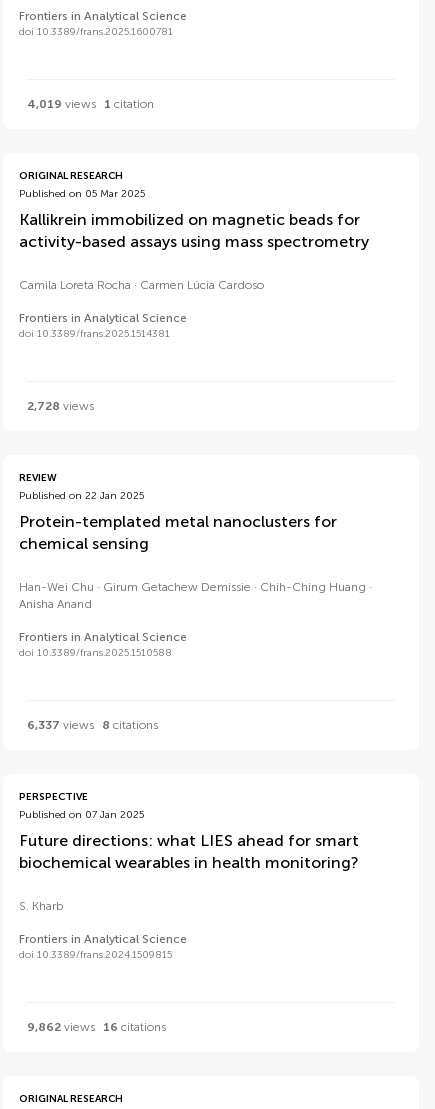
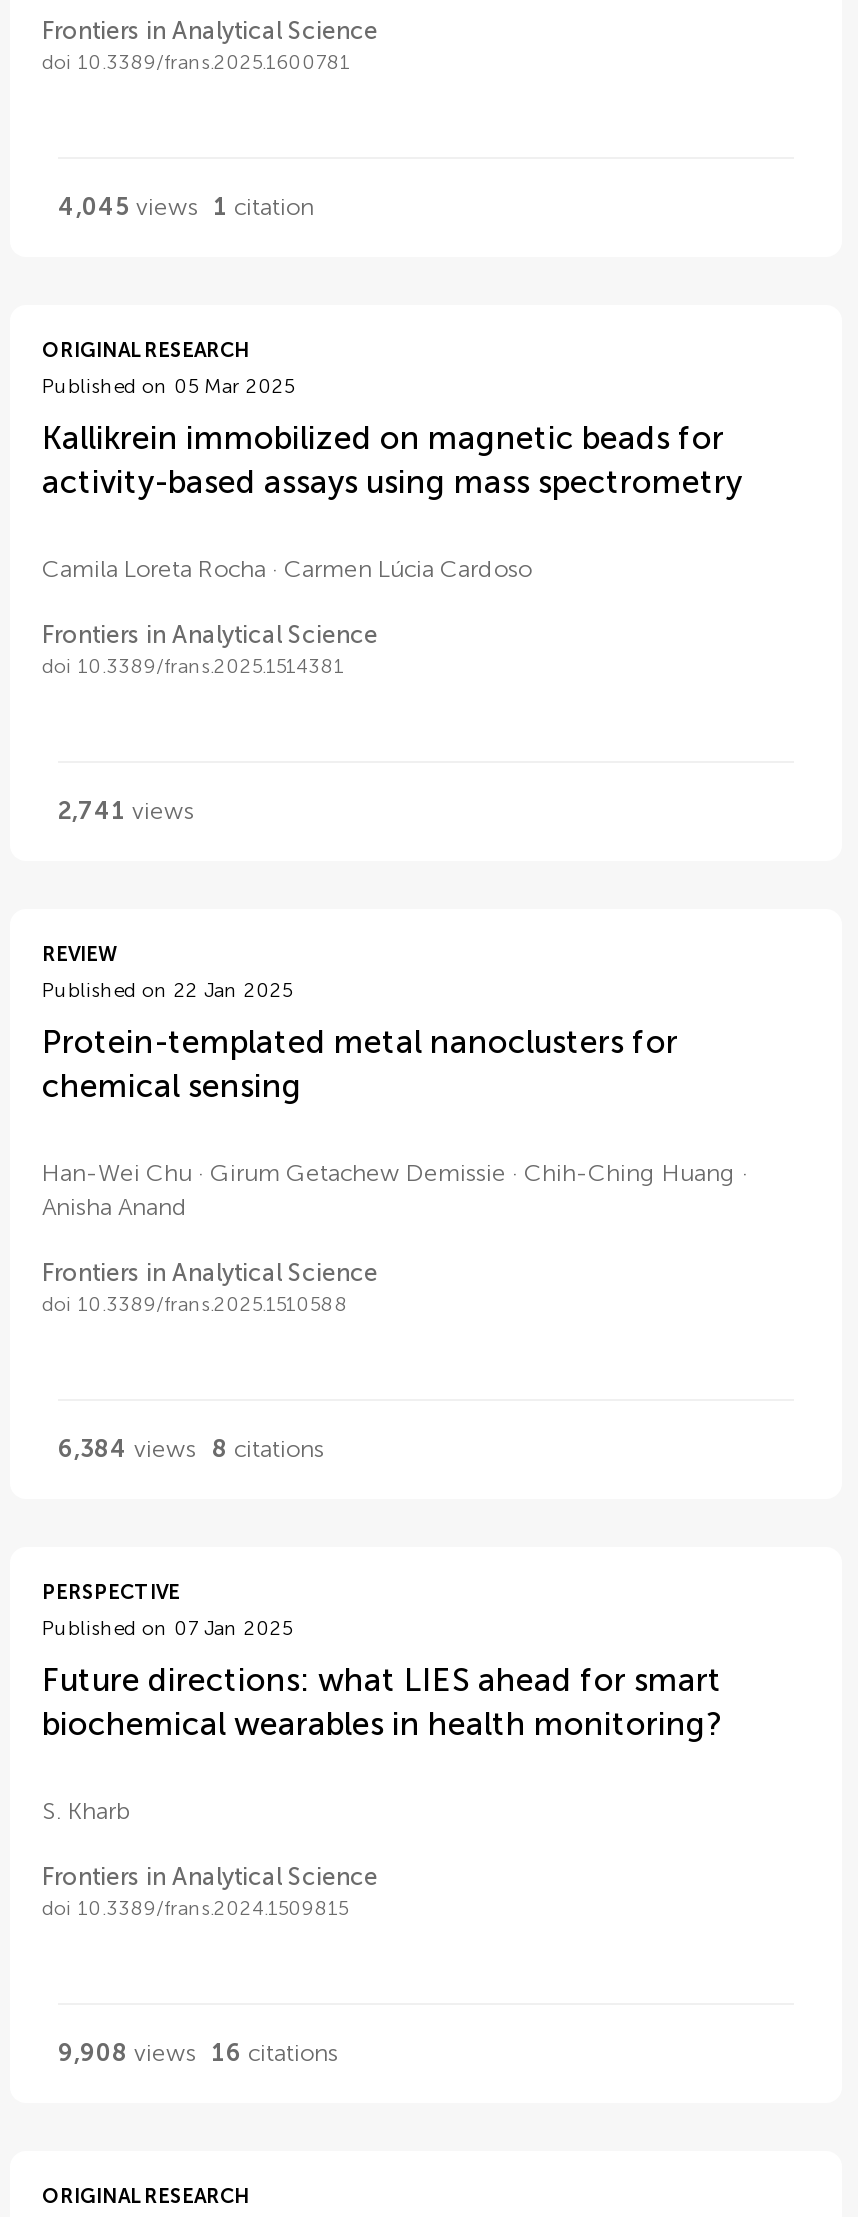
- 4,019 views 1 citation
+ 4,045 views 1 citation

- 2,728 views
+ 2,741 views

- 6,337 views 8 citations
+ 6,384 views 8 citations

- 9,862 views 16 citations
+ 9,908 views 16 citations
